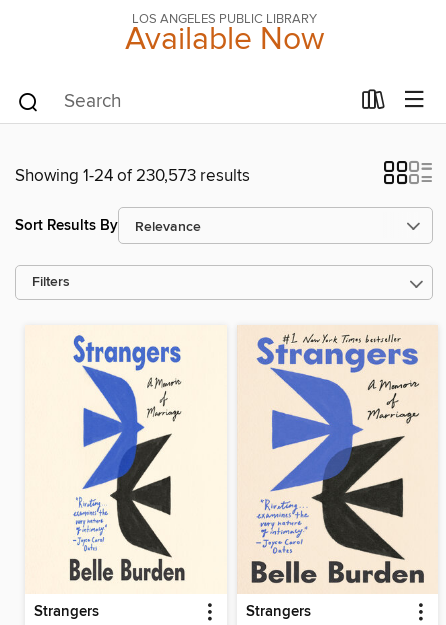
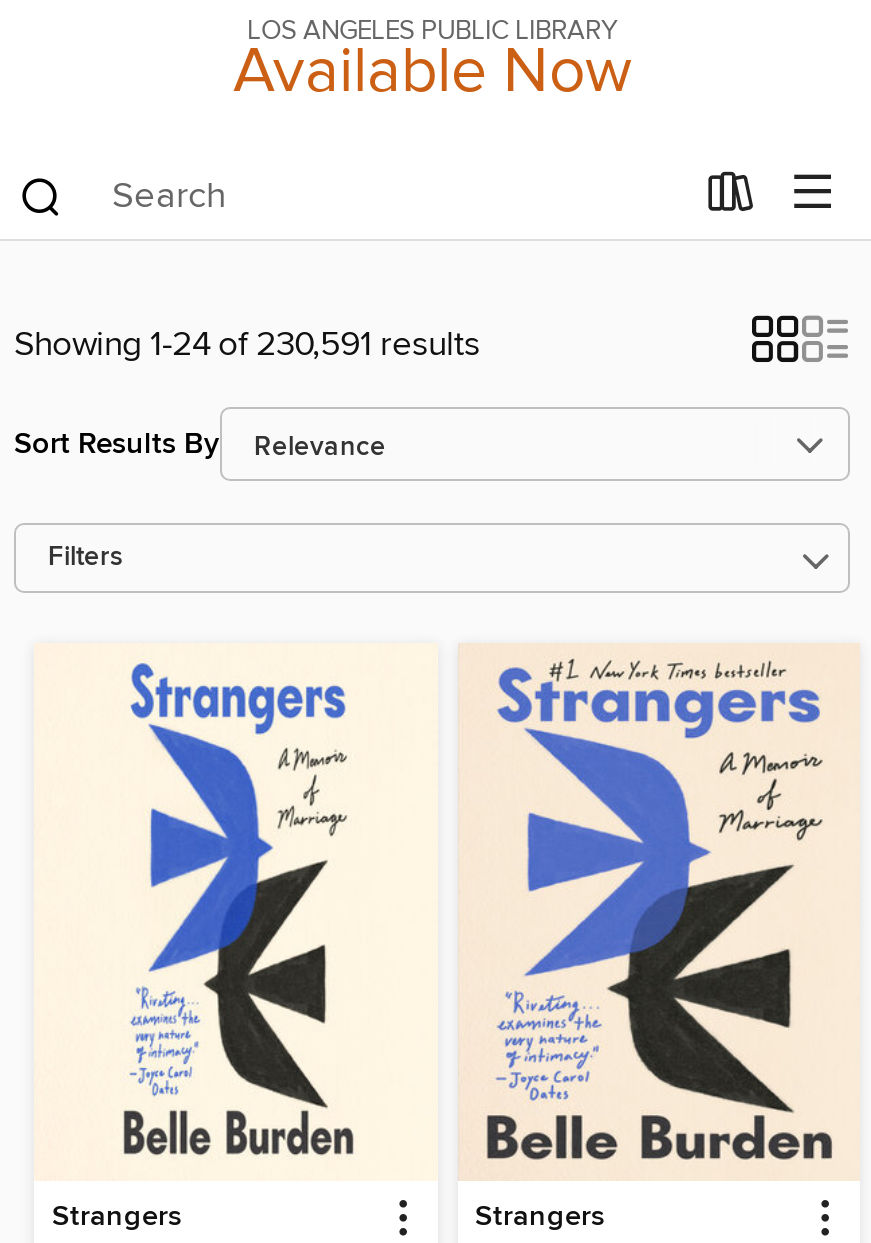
- Showing 1-24 of 230,573 results
+ Showing 1-24 of 230,591 results
